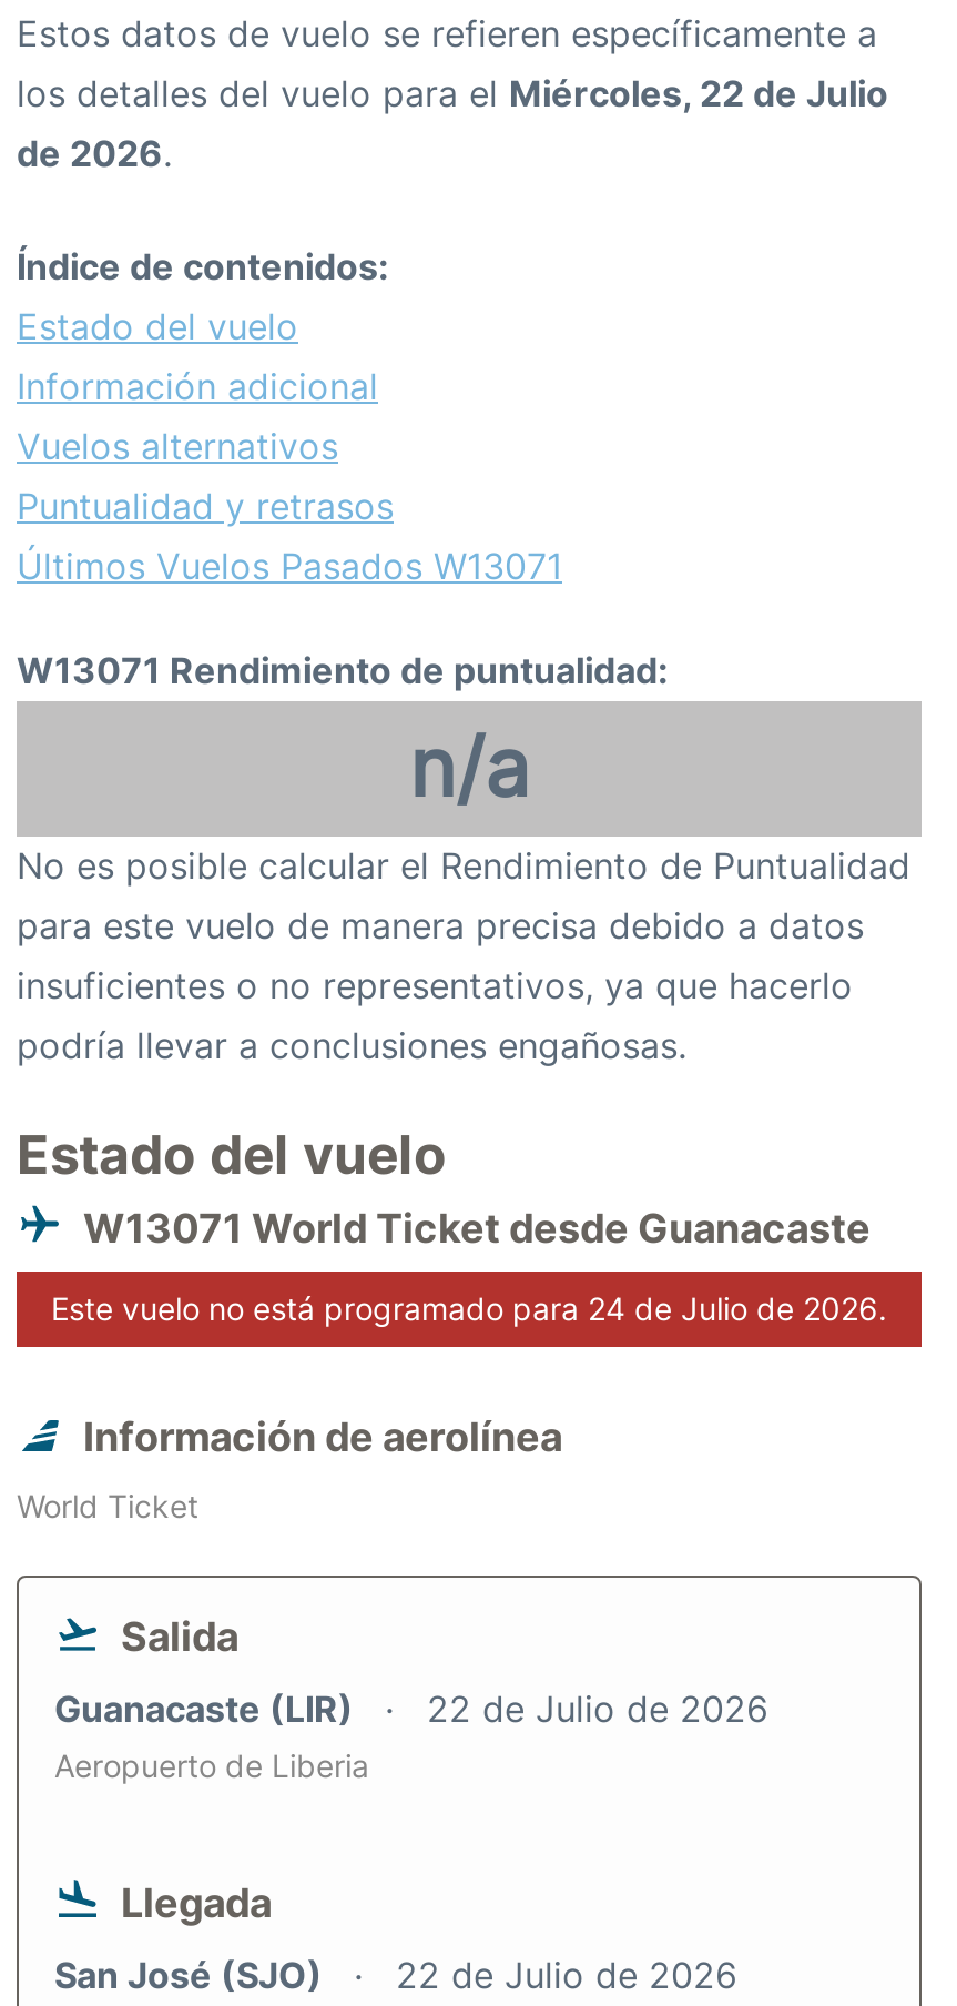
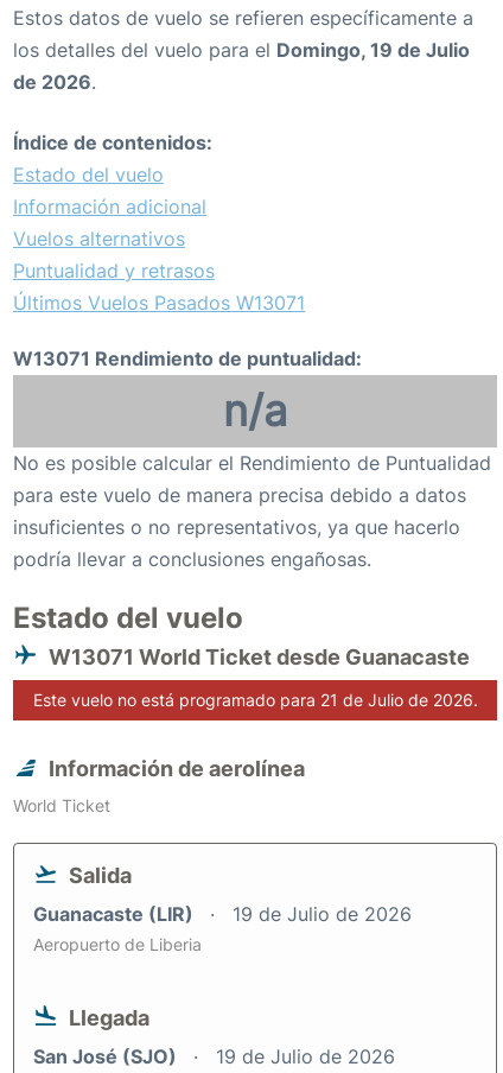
- los detalles del vuelo para el Miércoles, 22 de Julio
+ los detalles del vuelo para el Domingo, 19 de Julio

- Este vuelo no está programado para 24 de Julio de 2026.
+ Este vuelo no está programado para 21 de Julio de 2026.

- Guanacaste (LIR) 22 de Julio de 2026
+ Guanacaste (LIR) 19 de Julio de 2026

- San José (SJO) 22 de Julio de 2026
+ San José (SJO) 19 de Julio de 2026
